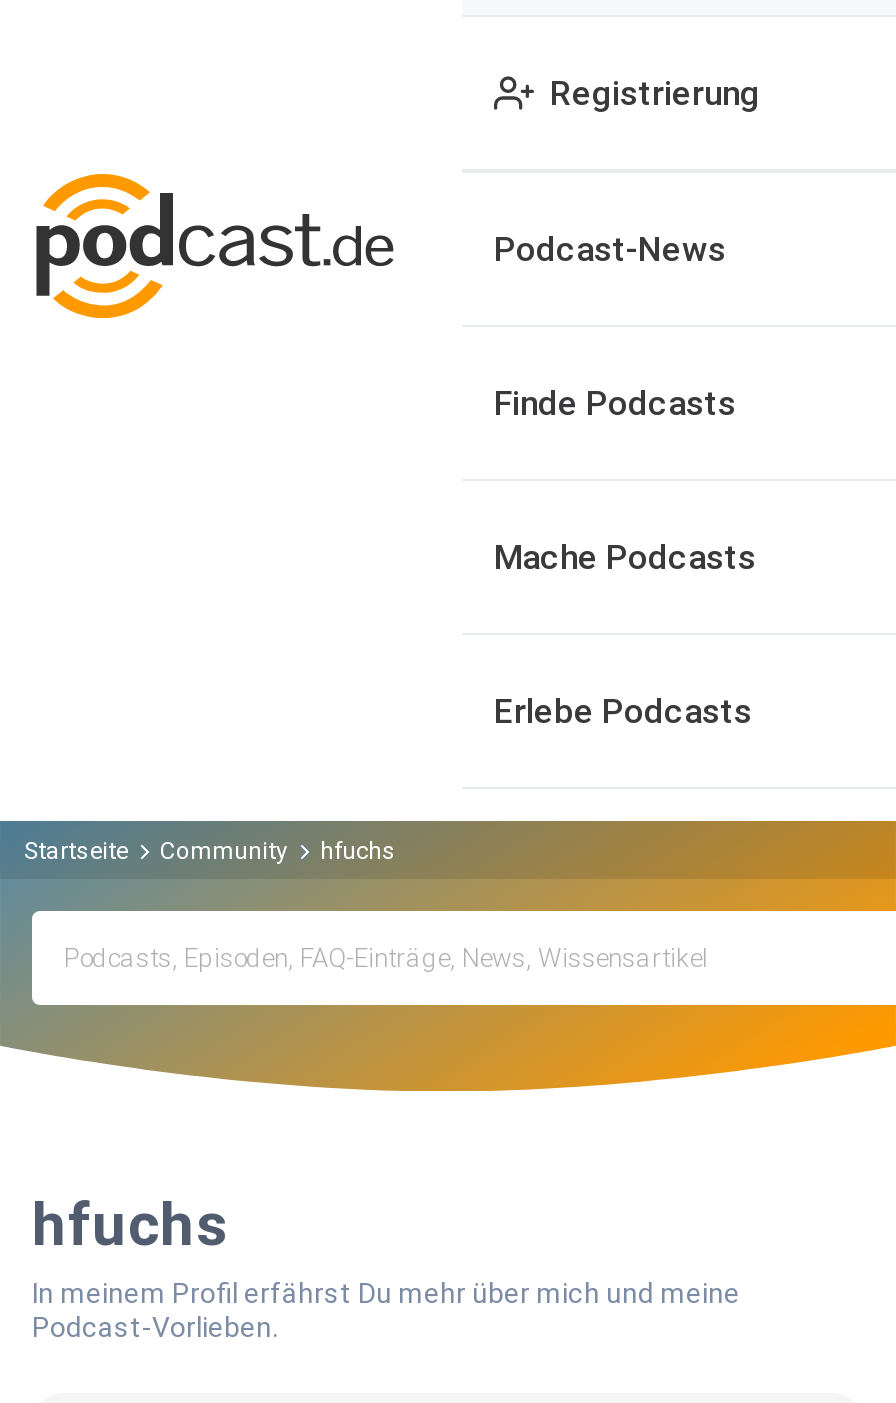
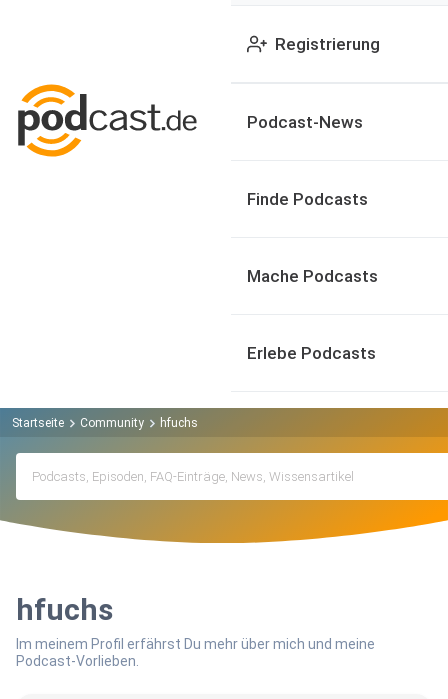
- In meinem Profil erfährst Du mehr über mich und meine
+ Im meinem Profil erfährst Du mehr über mich und meine
